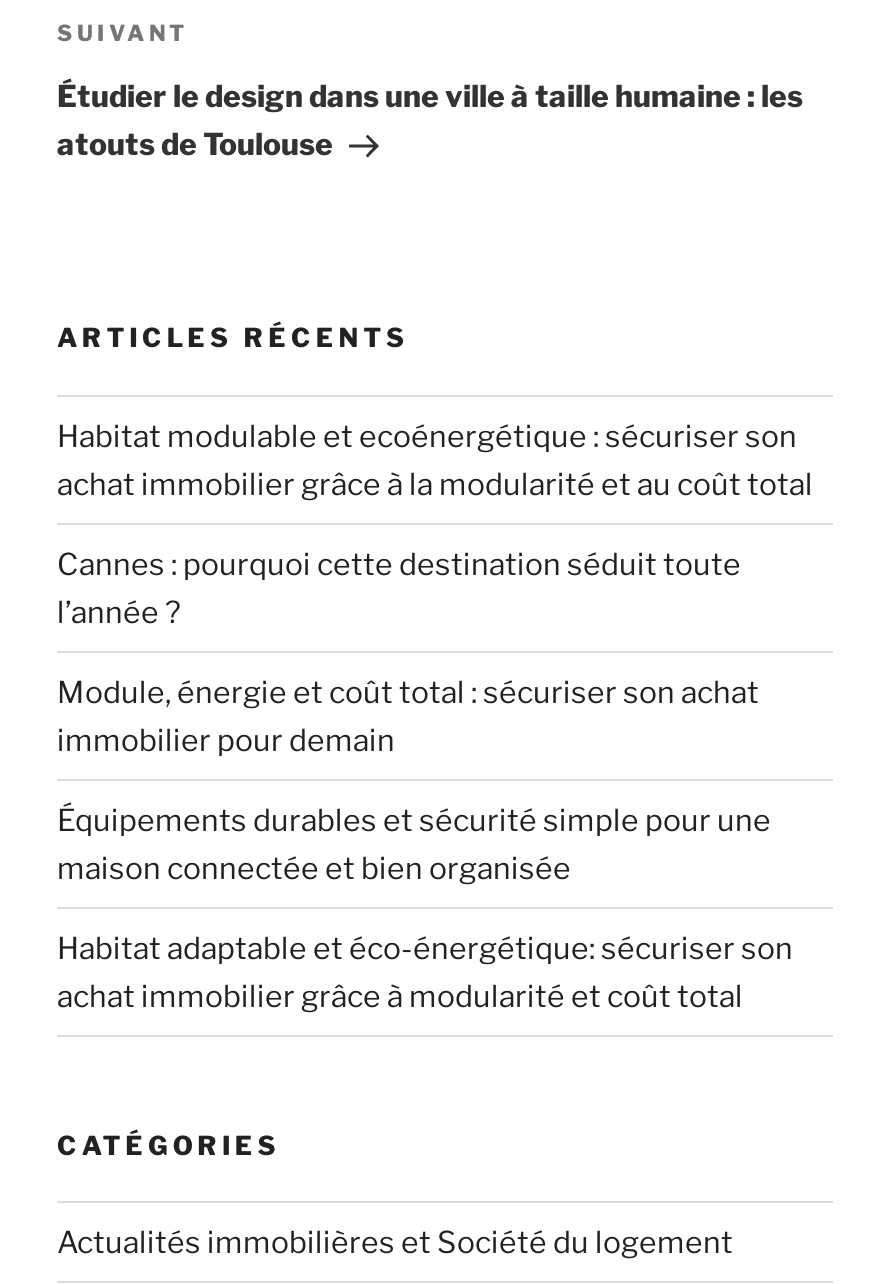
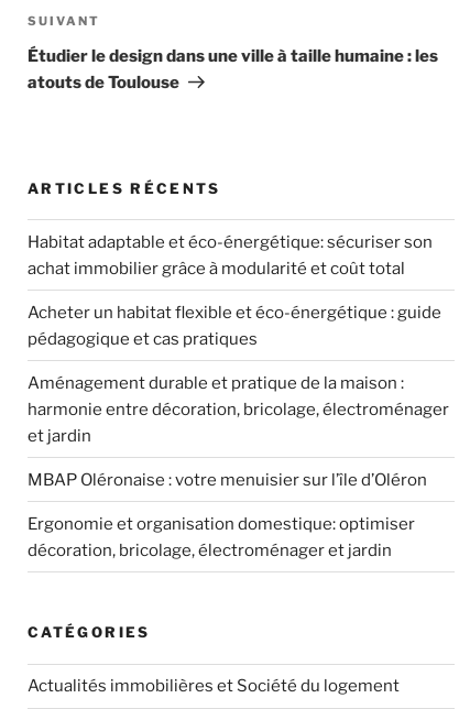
- Habitat modulable et ecoénergétique : sécuriser son
- achat immobilier grâce à la modularité et au coût total
- Cannes : pourquoi cette destination séduit toute
- l’année ?
- Module, énergie et coût total : sécuriser son achat
- immobilier pour demain
- Équipements durables et sécurité simple pour une
- maison connectée et bien organisée

moved up: Habitat adaptable et éco-énergétique: sécuriser son | achat immobilier grâce à modularité et coût total

+ Acheter un habitat flexible et éco-énergétique : guide
+ pédagogique et cas pratiques
+ Aménagement durable et pratique de la maison :
+ harmonie entre décoration, bricolage, électroménager
+ et jardin
+ MBAP Oléronaise : votre menuisier sur l’île d’Oléron
+ Ergonomie et organisation domestique: optimiser
+ décoration, bricolage, électroménager et jardin
